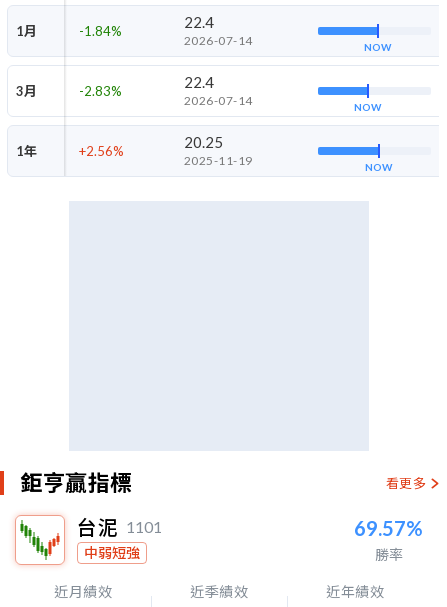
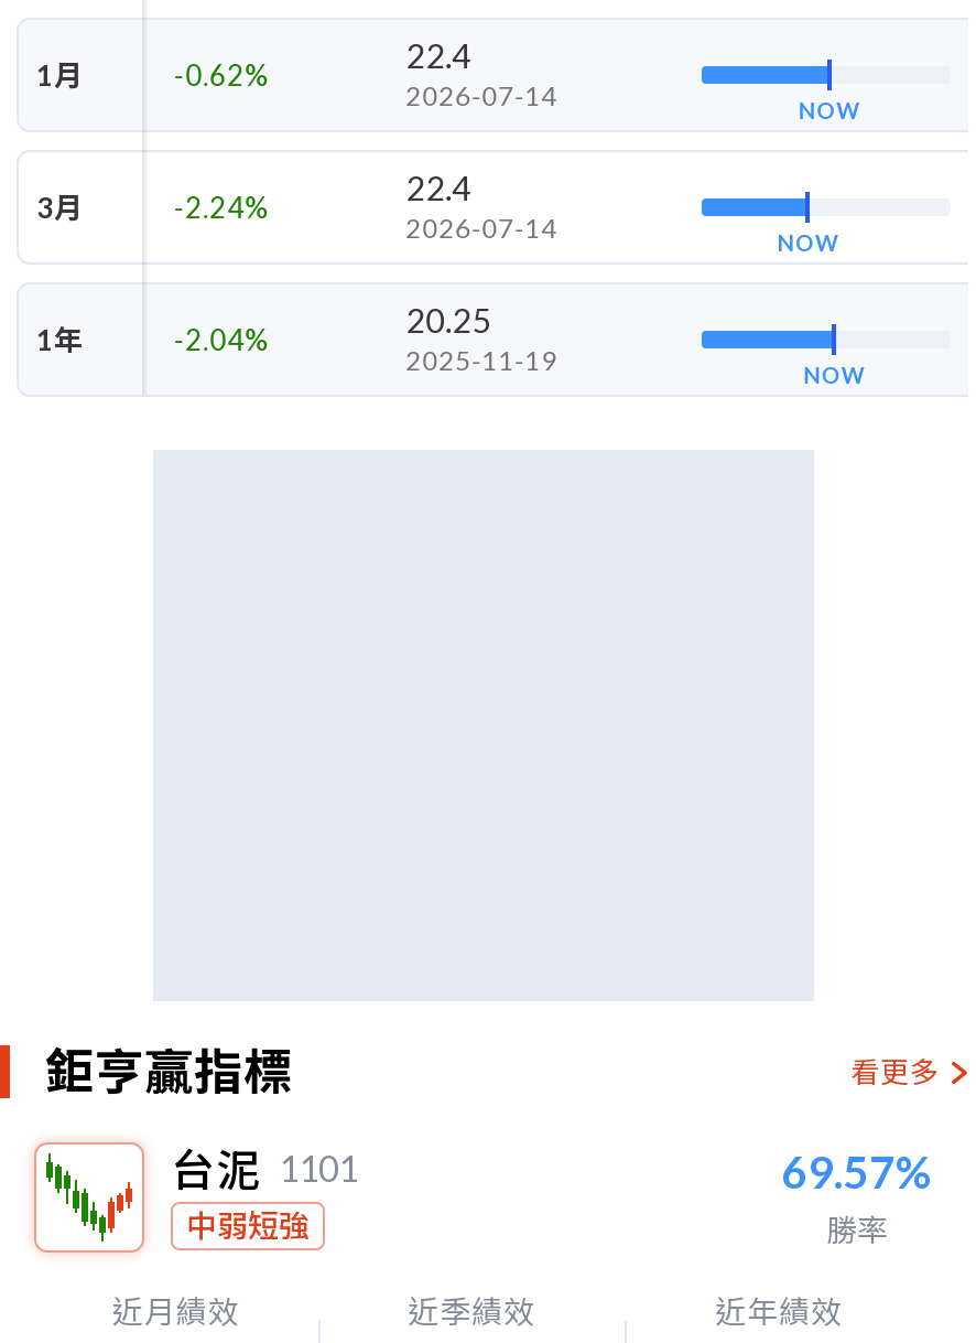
- -1.84%
+ -0.62%

- -2.83%
+ -2.24%

- +2.56%
+ -2.04%
